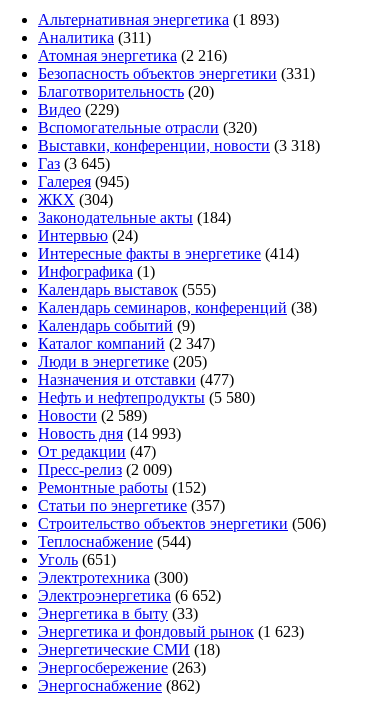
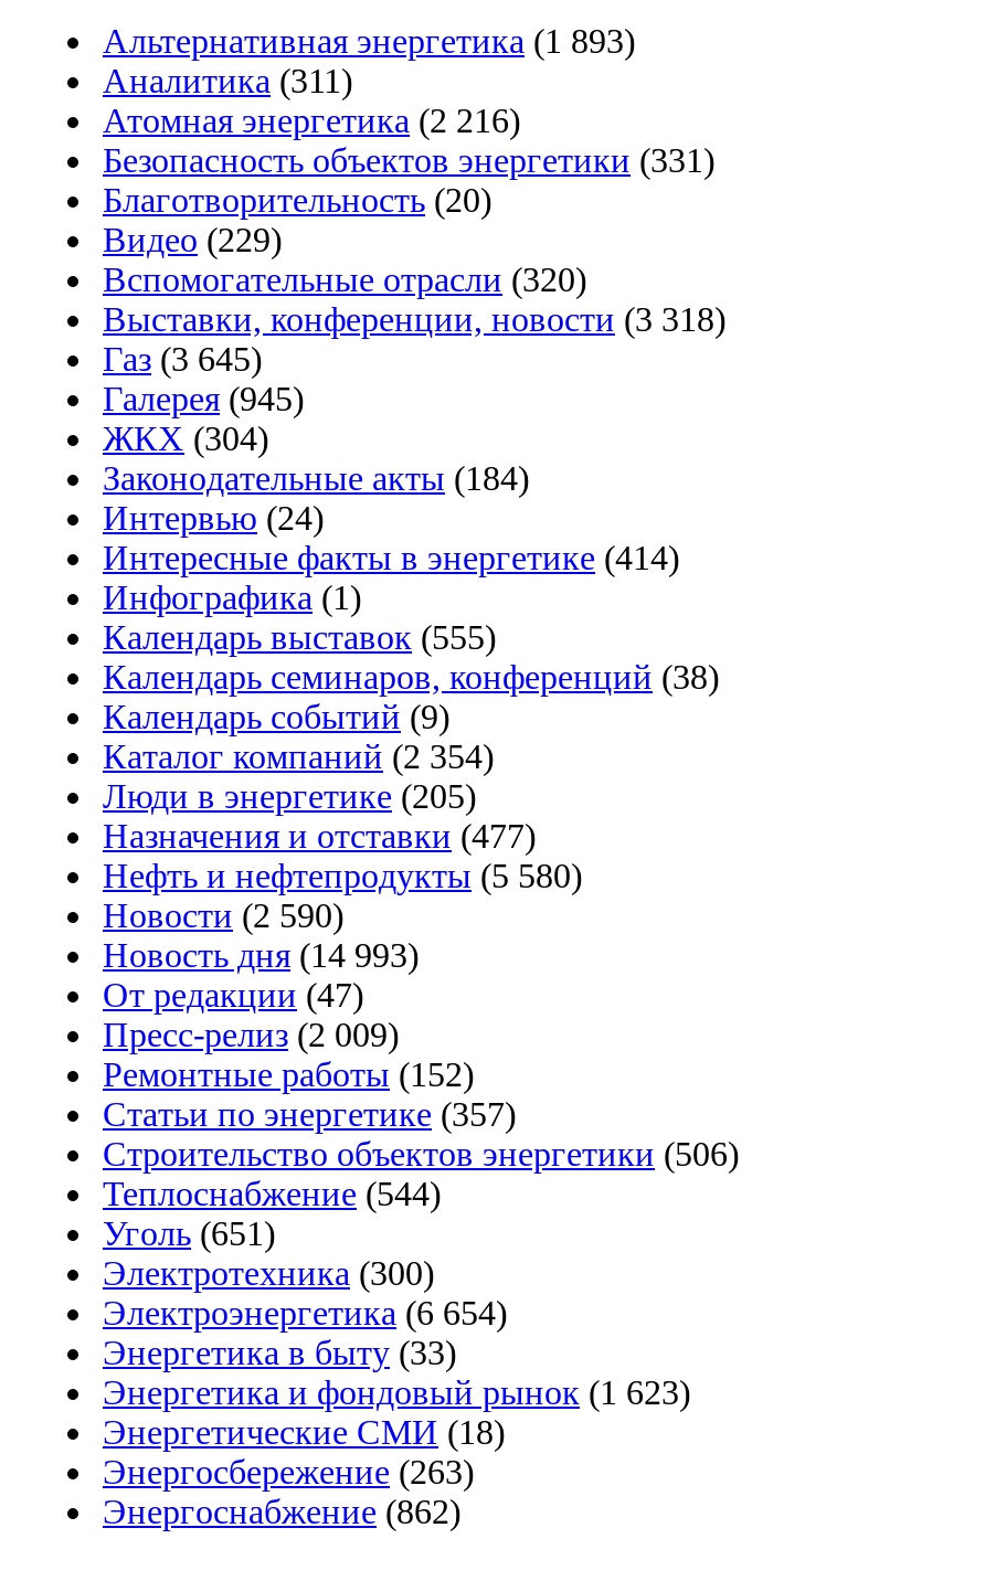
- Каталог компаний (2 347)
+ Каталог компаний (2 354)

- Новости (2 589)
+ Новости (2 590)

- Электроэнергетика (6 652)
+ Электроэнергетика (6 654)
